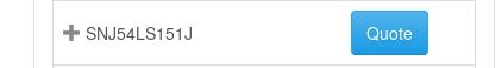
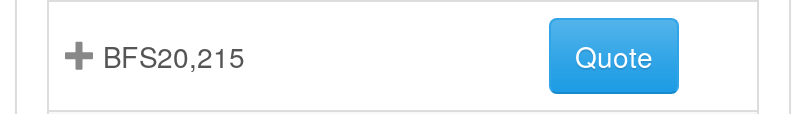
- SNJ54LS151J
+ BFS20,215
